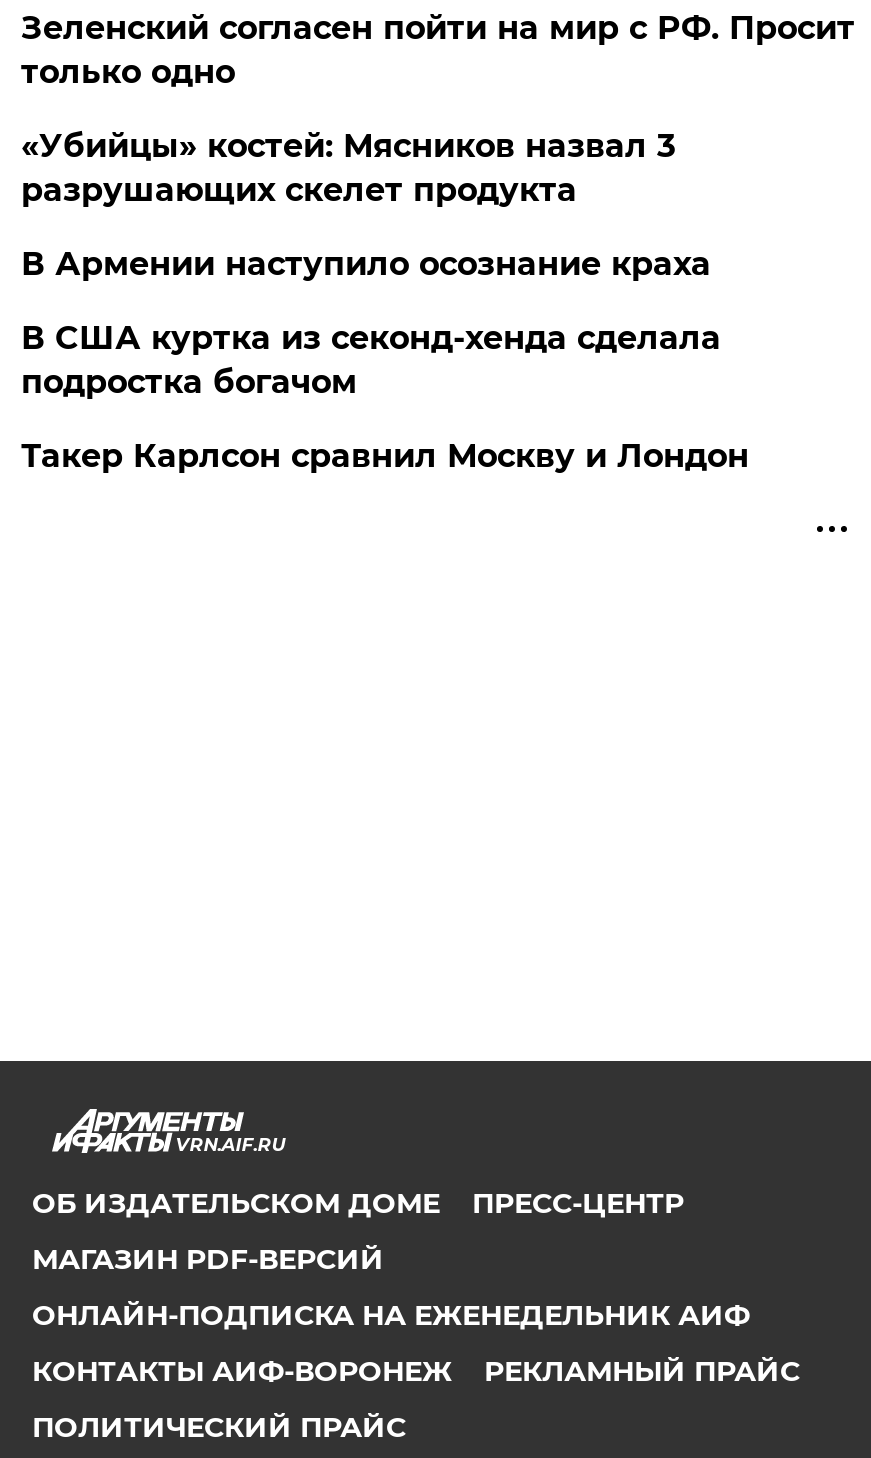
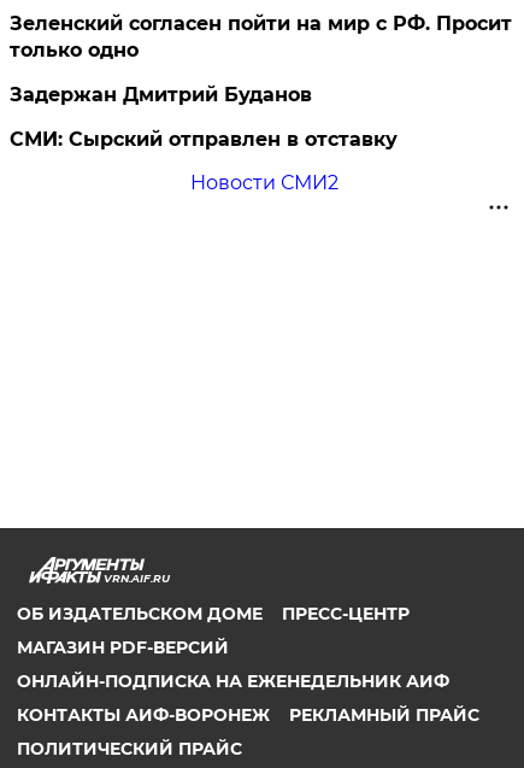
- «Убийцы» костей: Мясников назвал 3
- разрушающих скелет продукта
- В Армении наступило осознание краха
- В США куртка из секонд-хенда сделала
- подростка богачом
- Такер Карлсон сравнил Москву и Лондон
+ Задержан Дмитрий Буданов
+ СМИ: Сырский отправлен в отставку
+ Новости СМИ2
